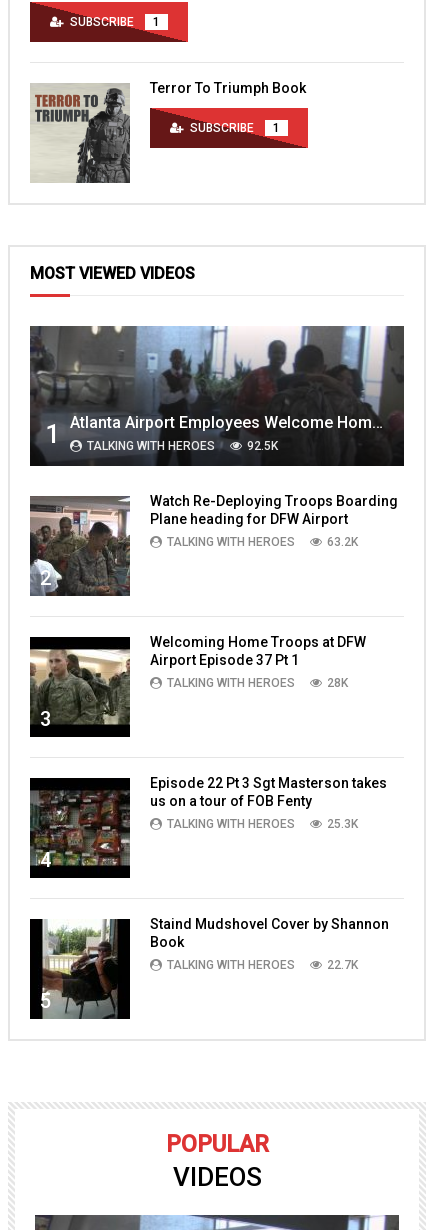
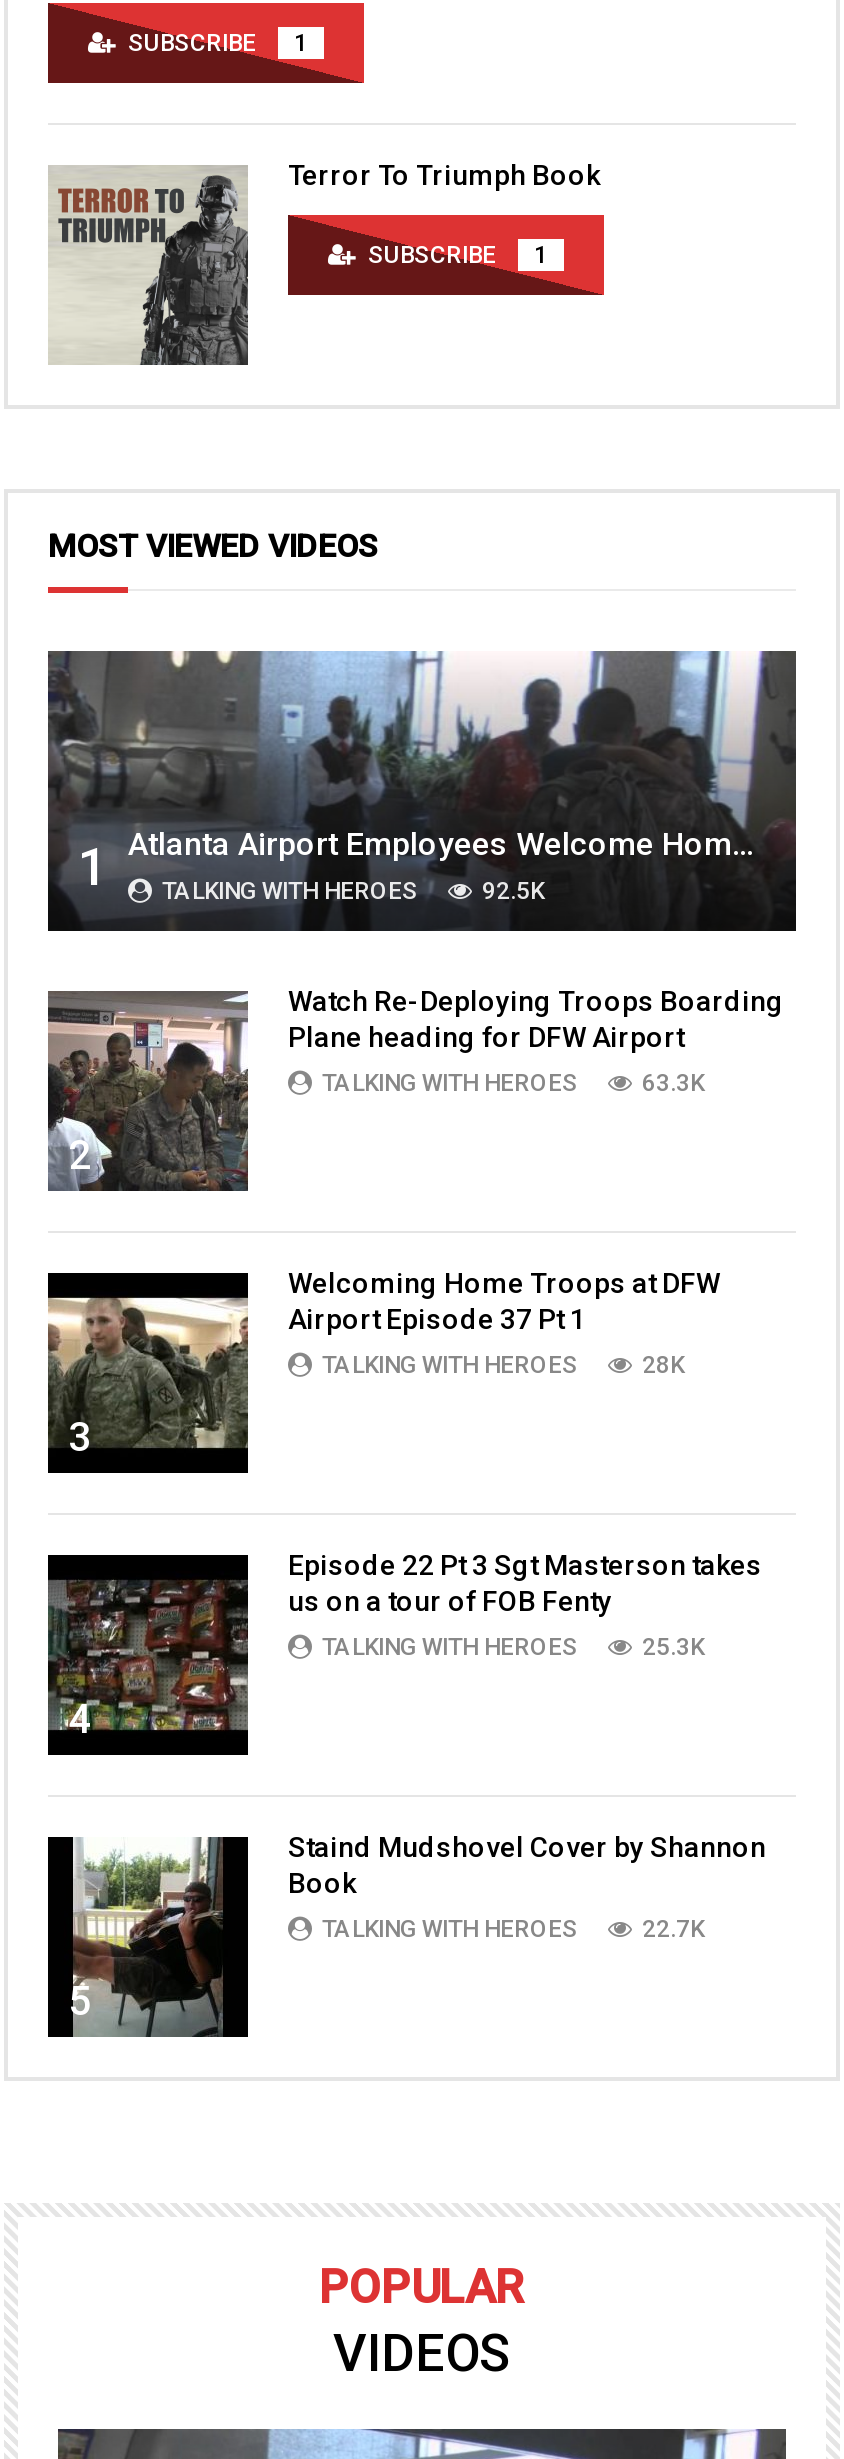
- 63.2K
+ 63.3K
